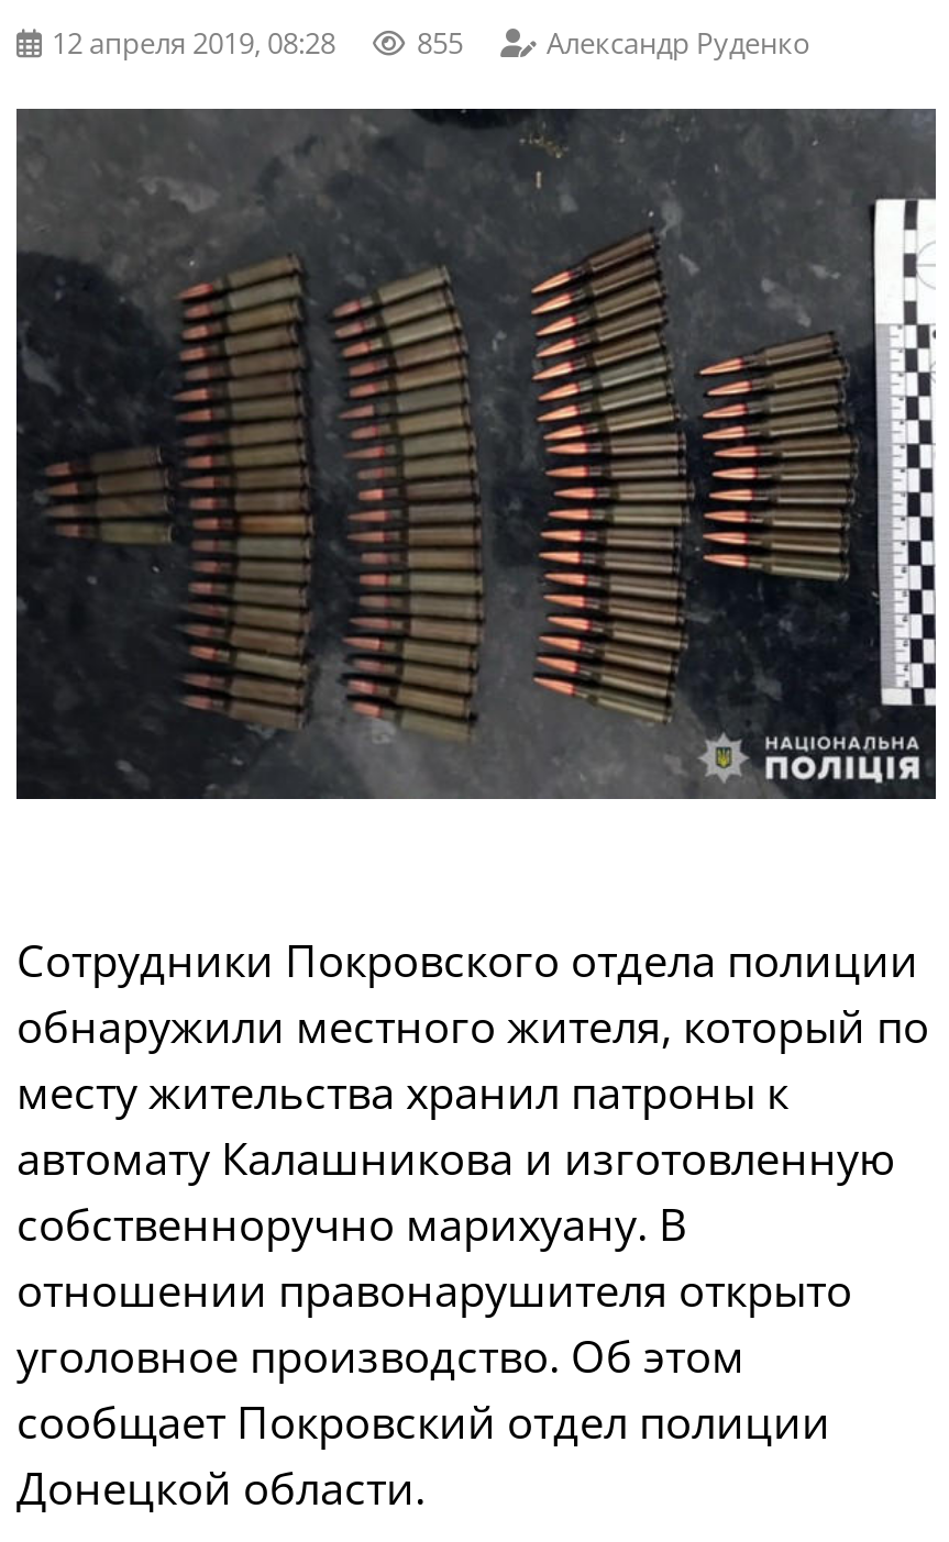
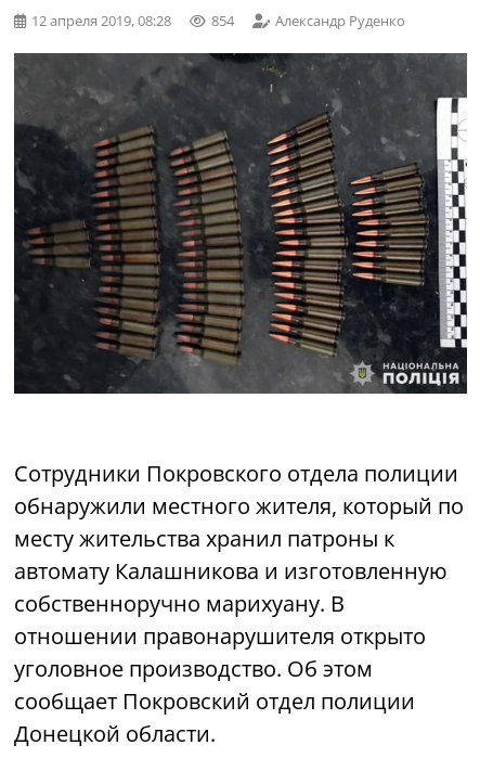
- 855
+ 854
